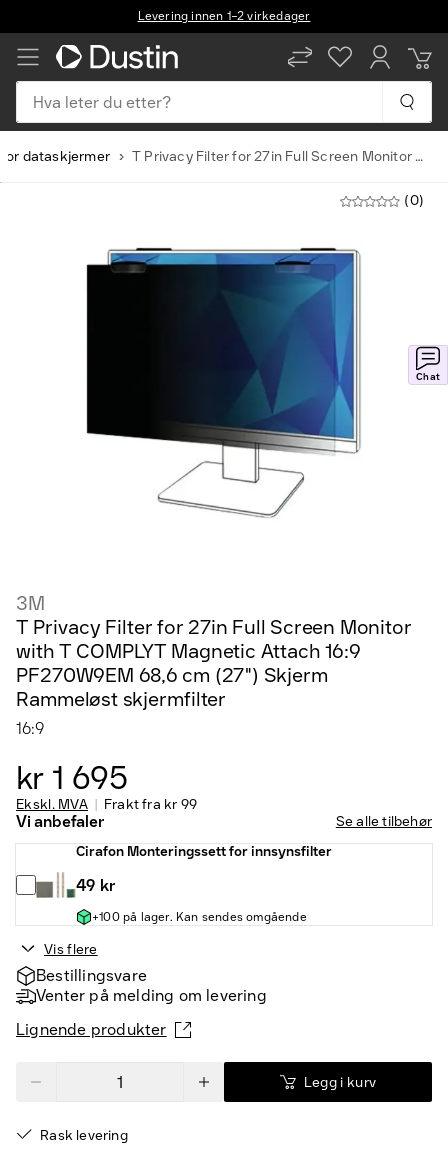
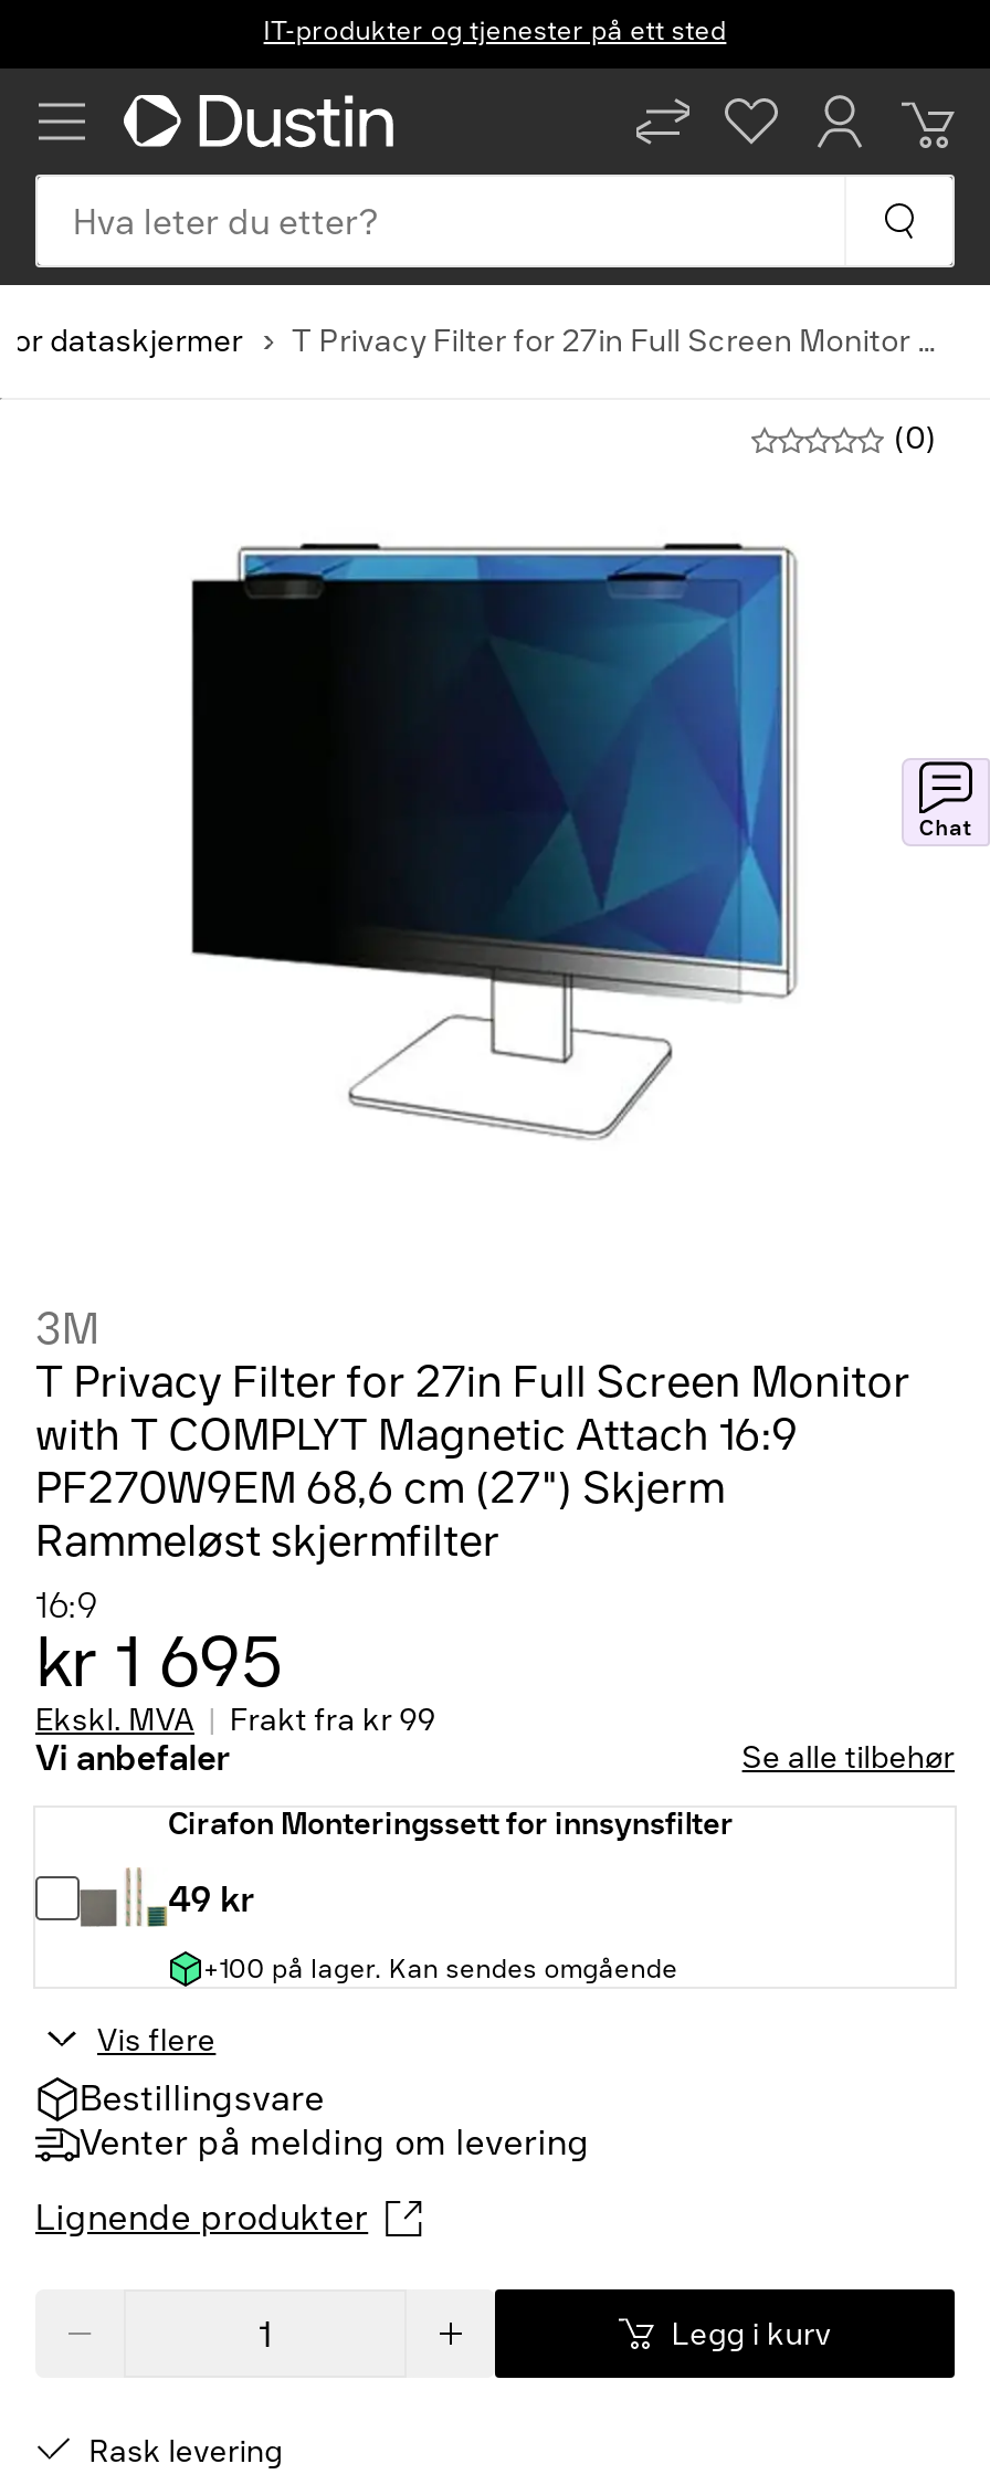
- Levering innen 1–2 virkedager
+ IT-produkter og tjenester på ett sted
